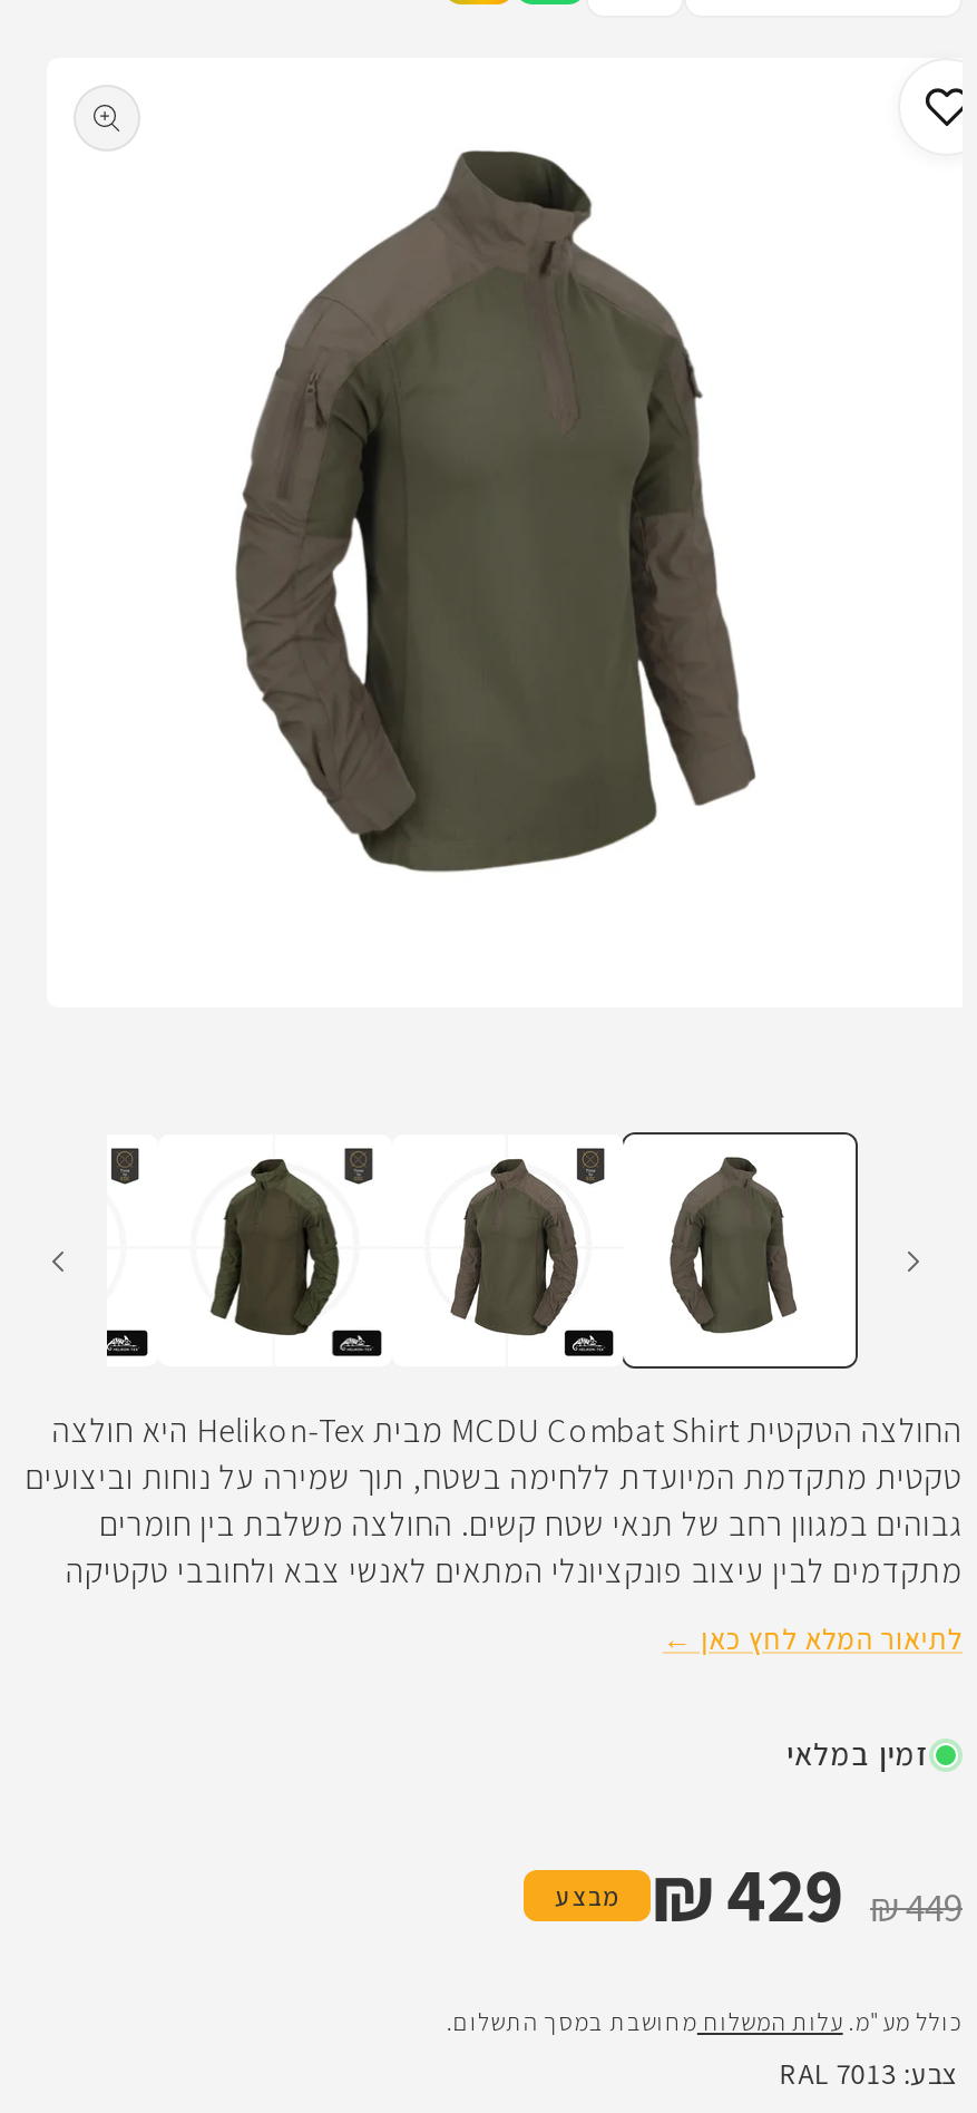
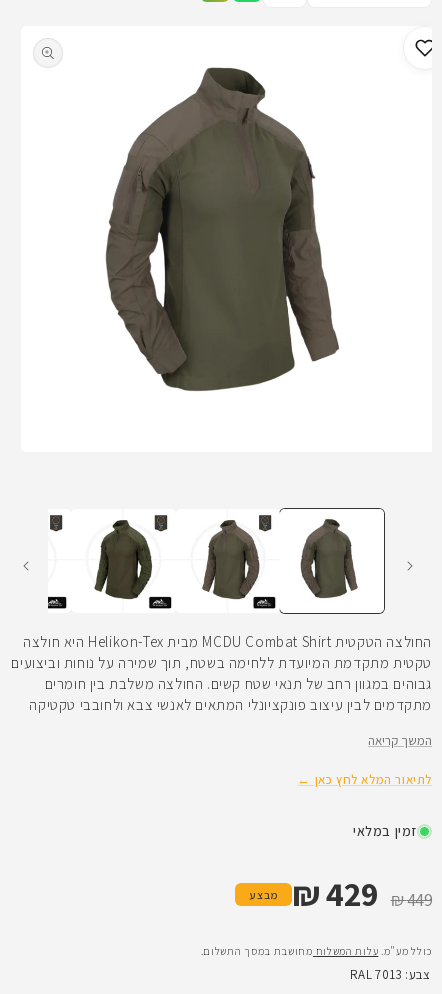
+ המשך קריאה
